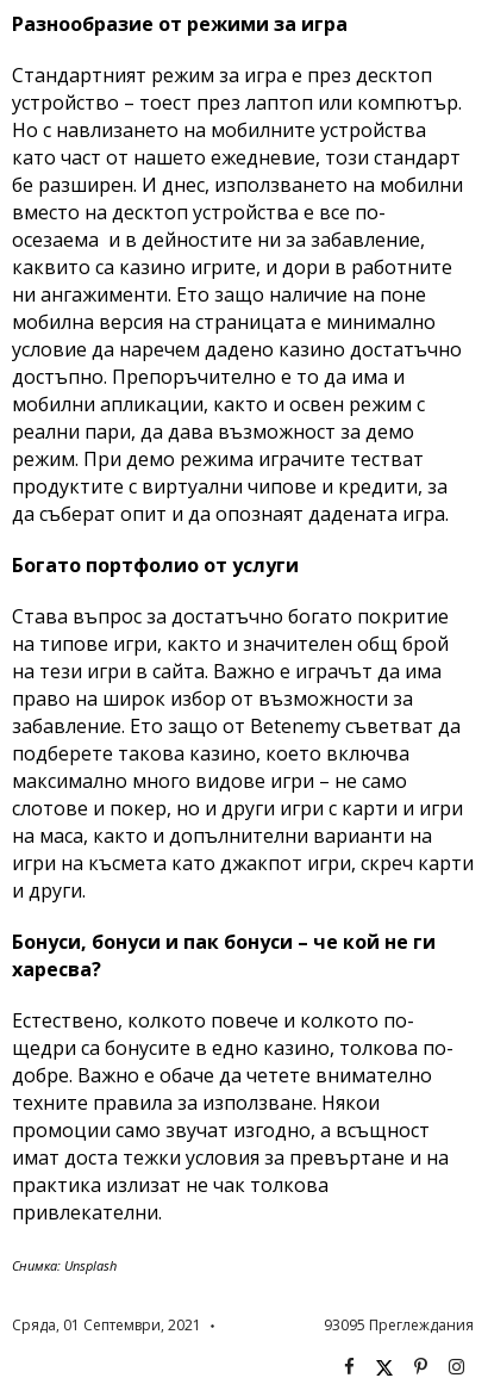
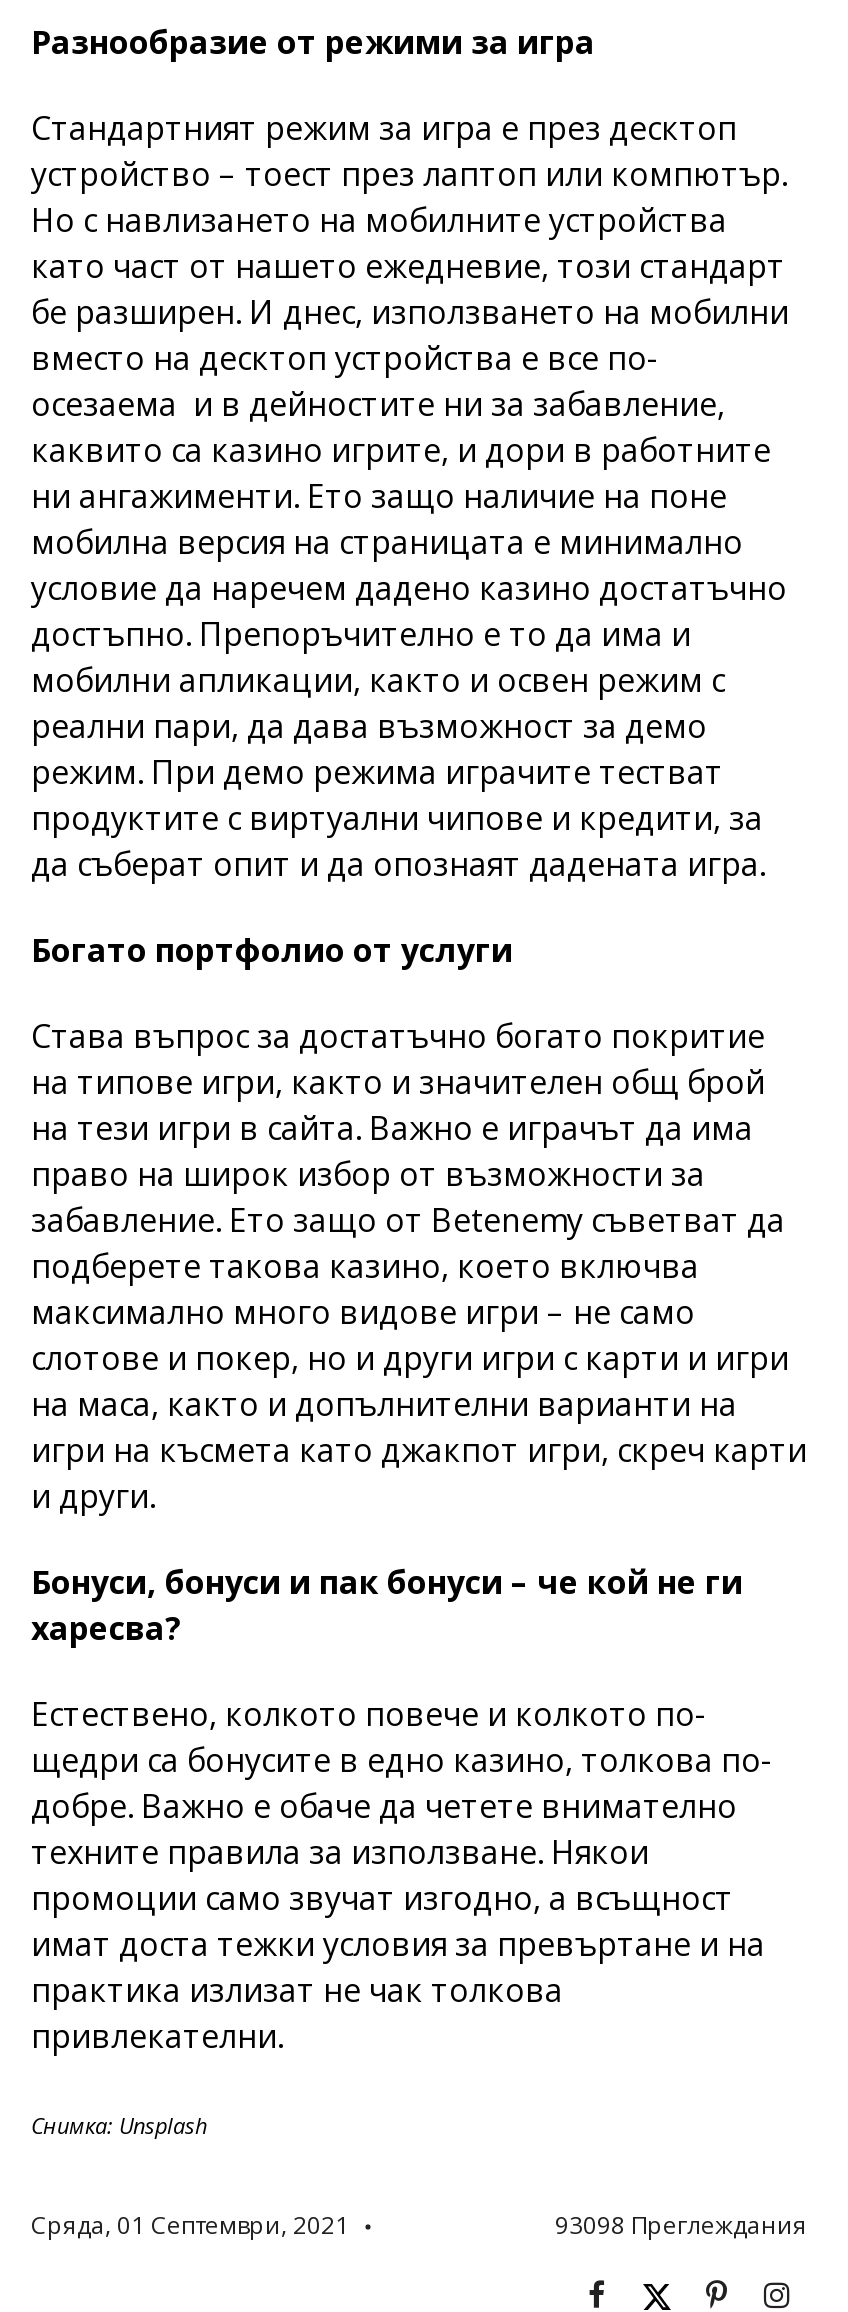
- 93095 Преглеждания
+ 93098 Преглеждания
